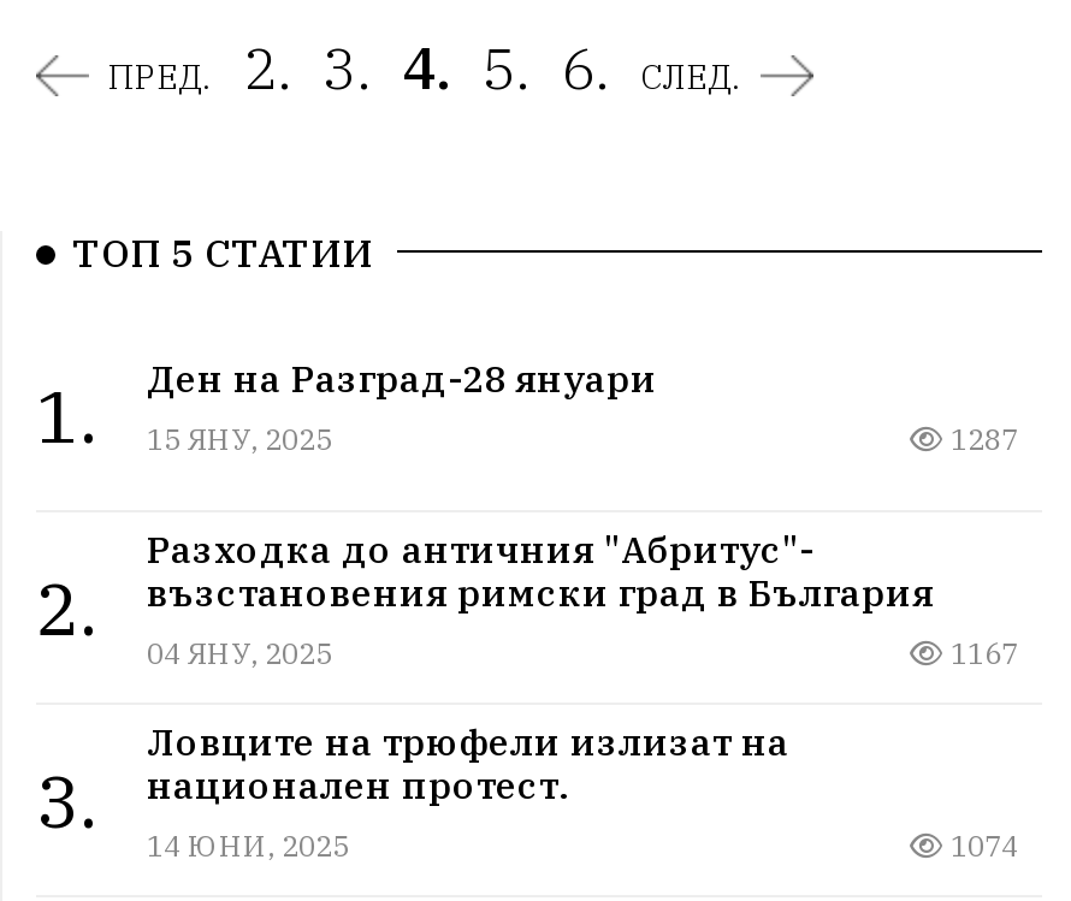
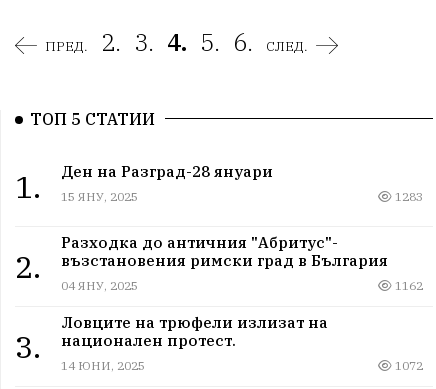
- 1287
+ 1283

- 1167
+ 1162

- 1074
+ 1072
